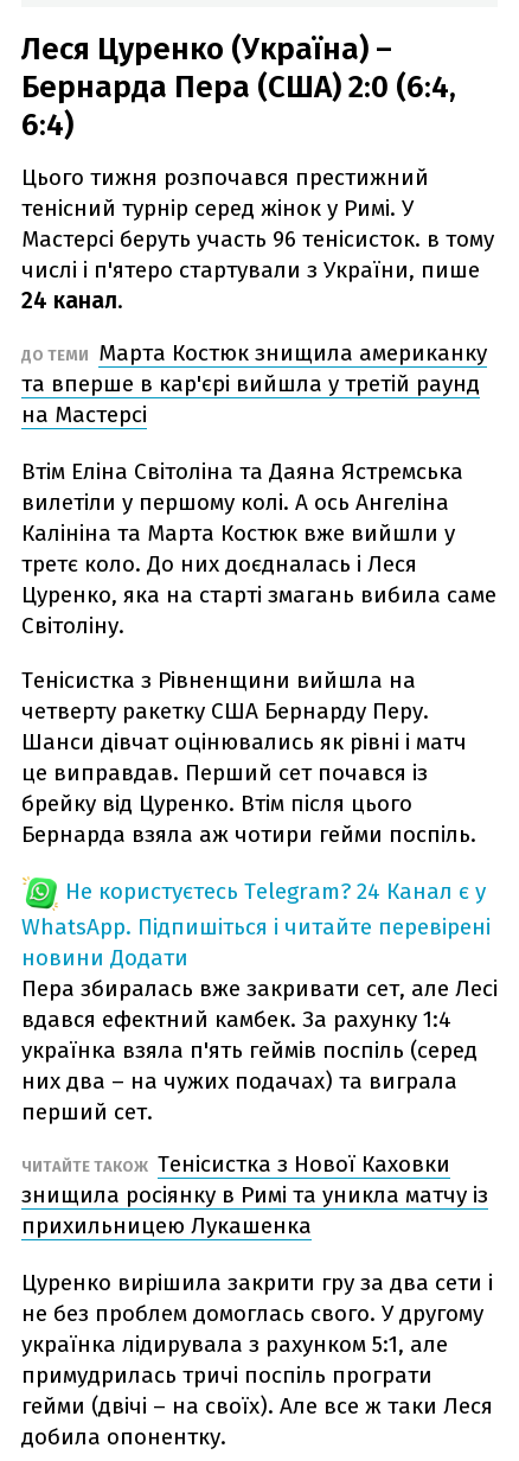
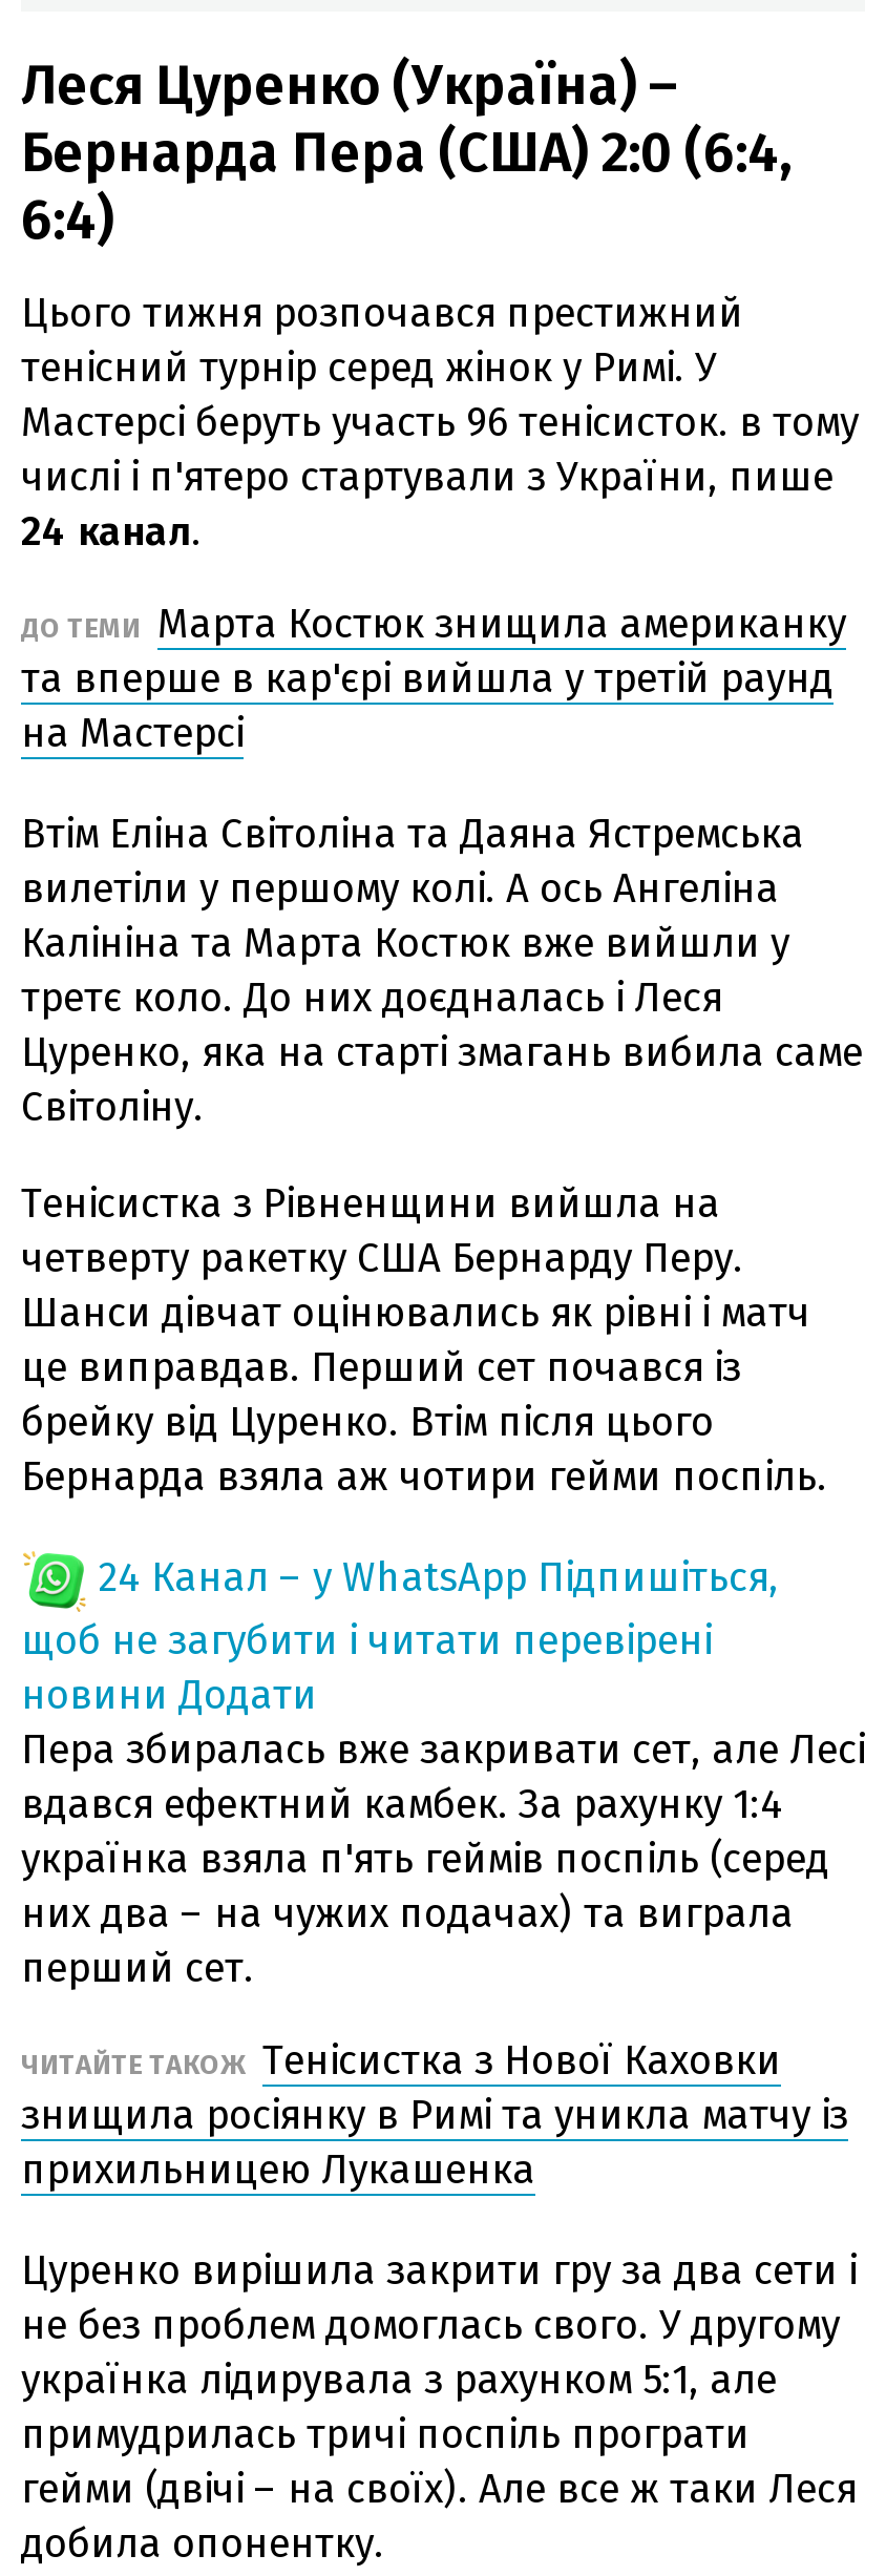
- Не користуєтесь Telegram? 24 Канал є у
- WhatsApp. Підпишіться і читайте перевірені
+ 24 Канал – у WhatsApp Підпишіться,
+ щоб не загубити і читати перевірені
